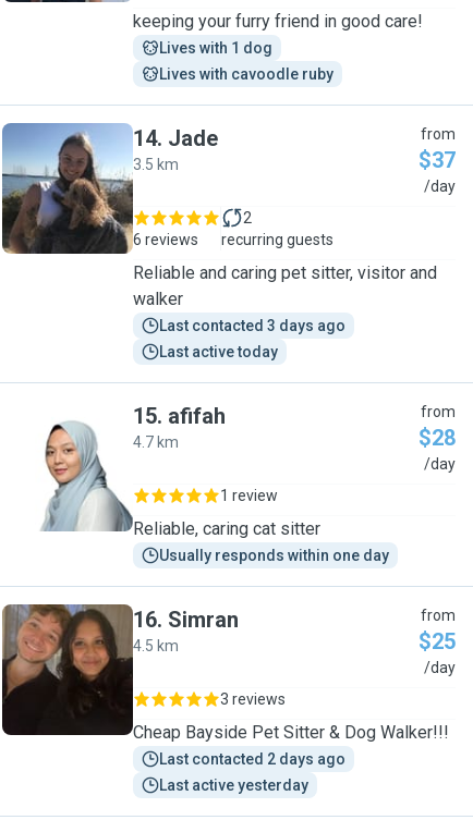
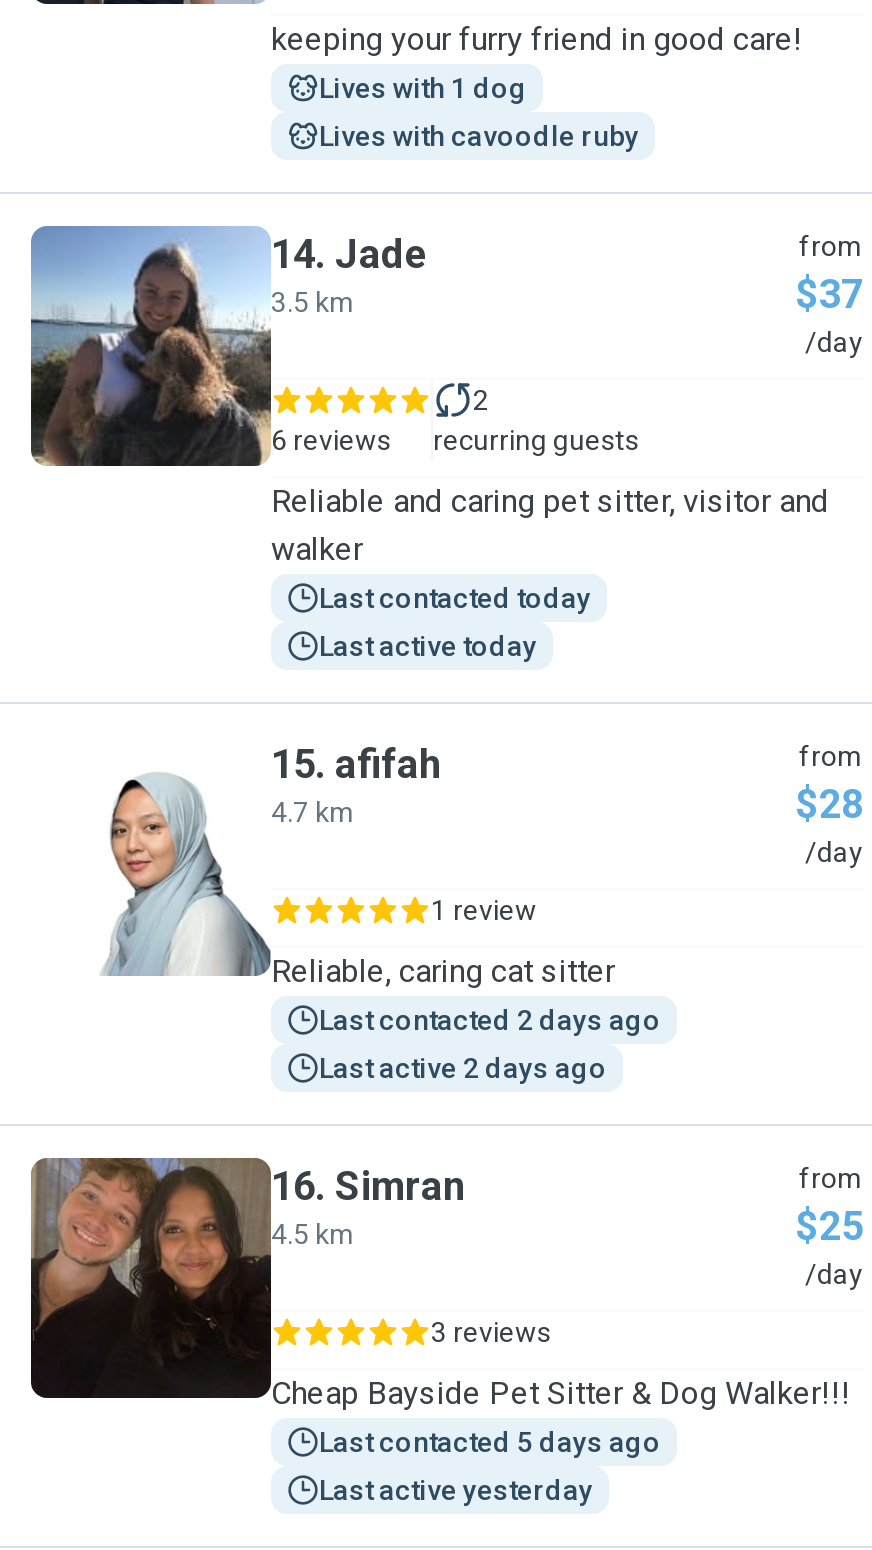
- Last contacted 3 days ago
+ Last contacted today

- Usually responds within one day
+ Last active 2 days ago

+ Last contacted 5 days ago

moved up: Last contacted 2 days ago
